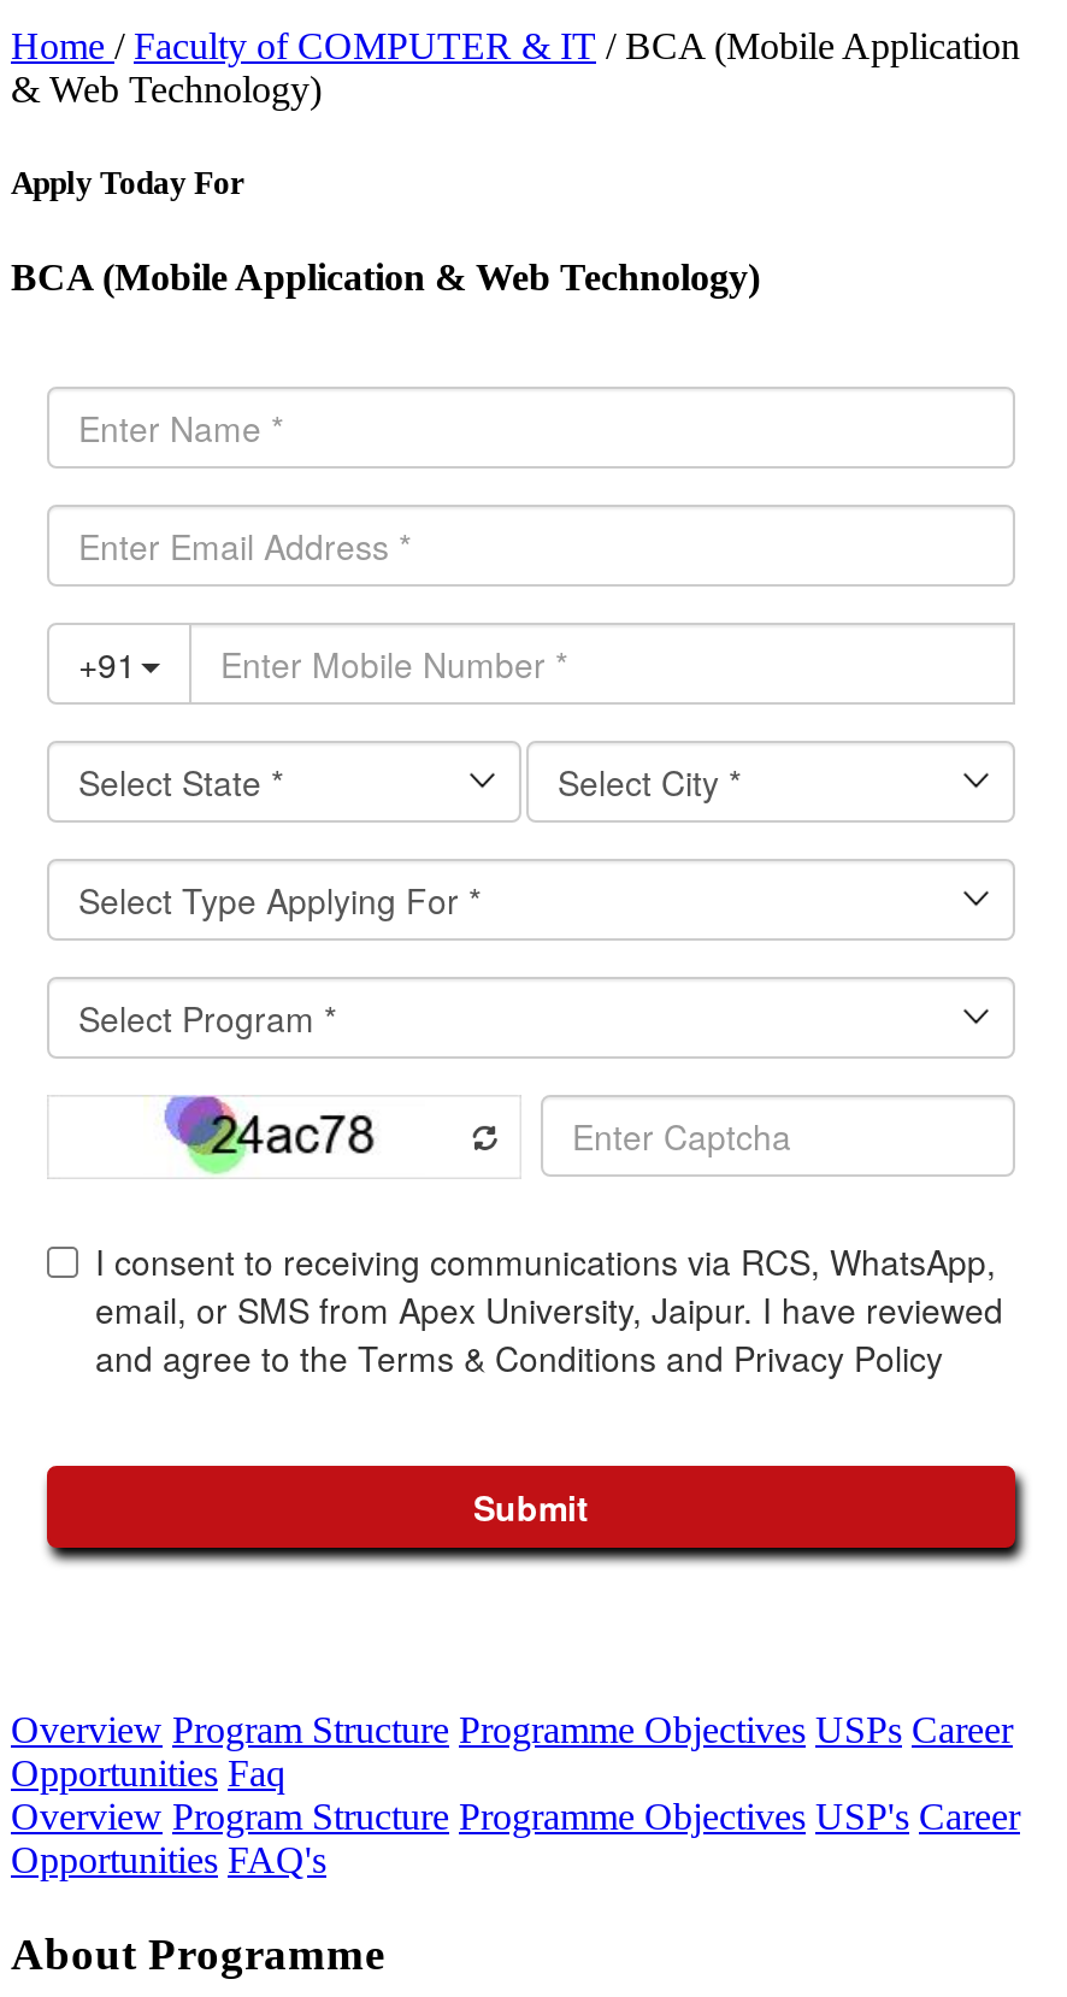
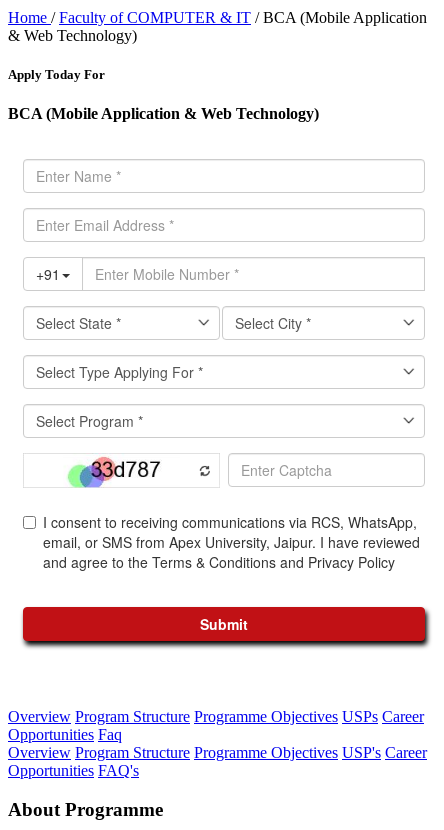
- [image]
+ [image]
